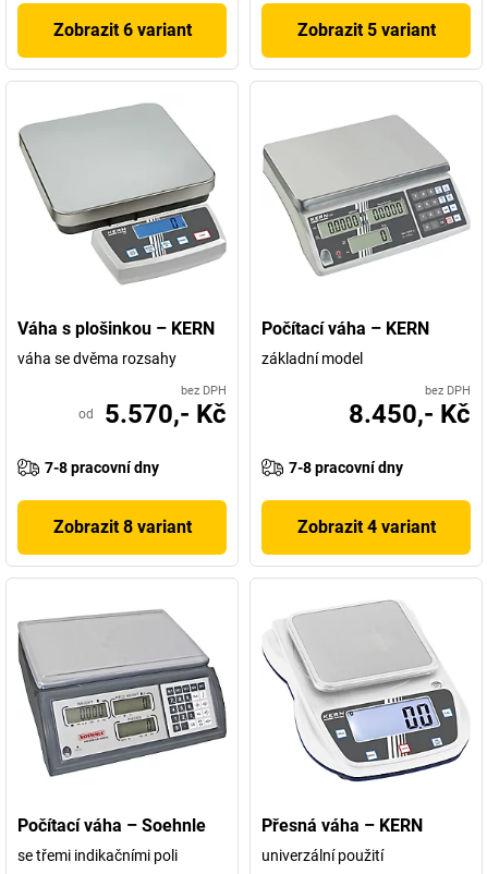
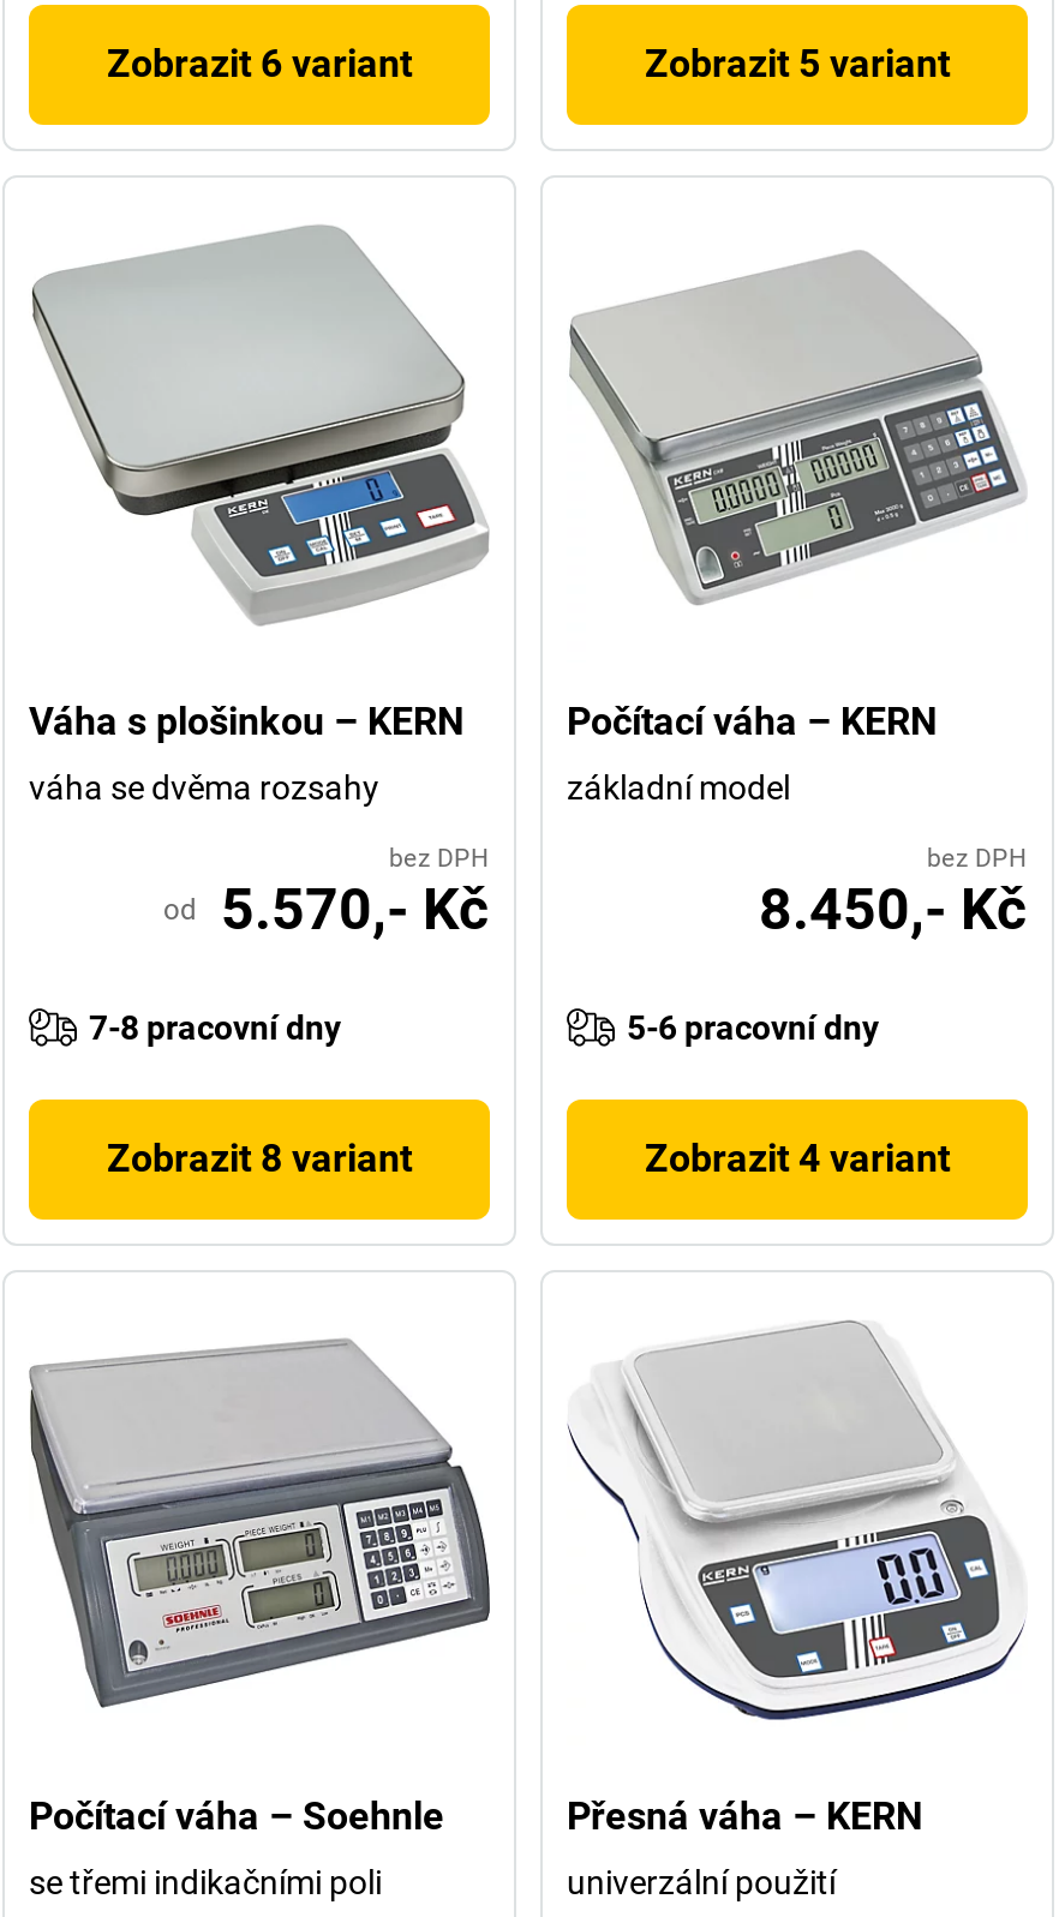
- 7-8 pracovní dny
+ 5-6 pracovní dny
